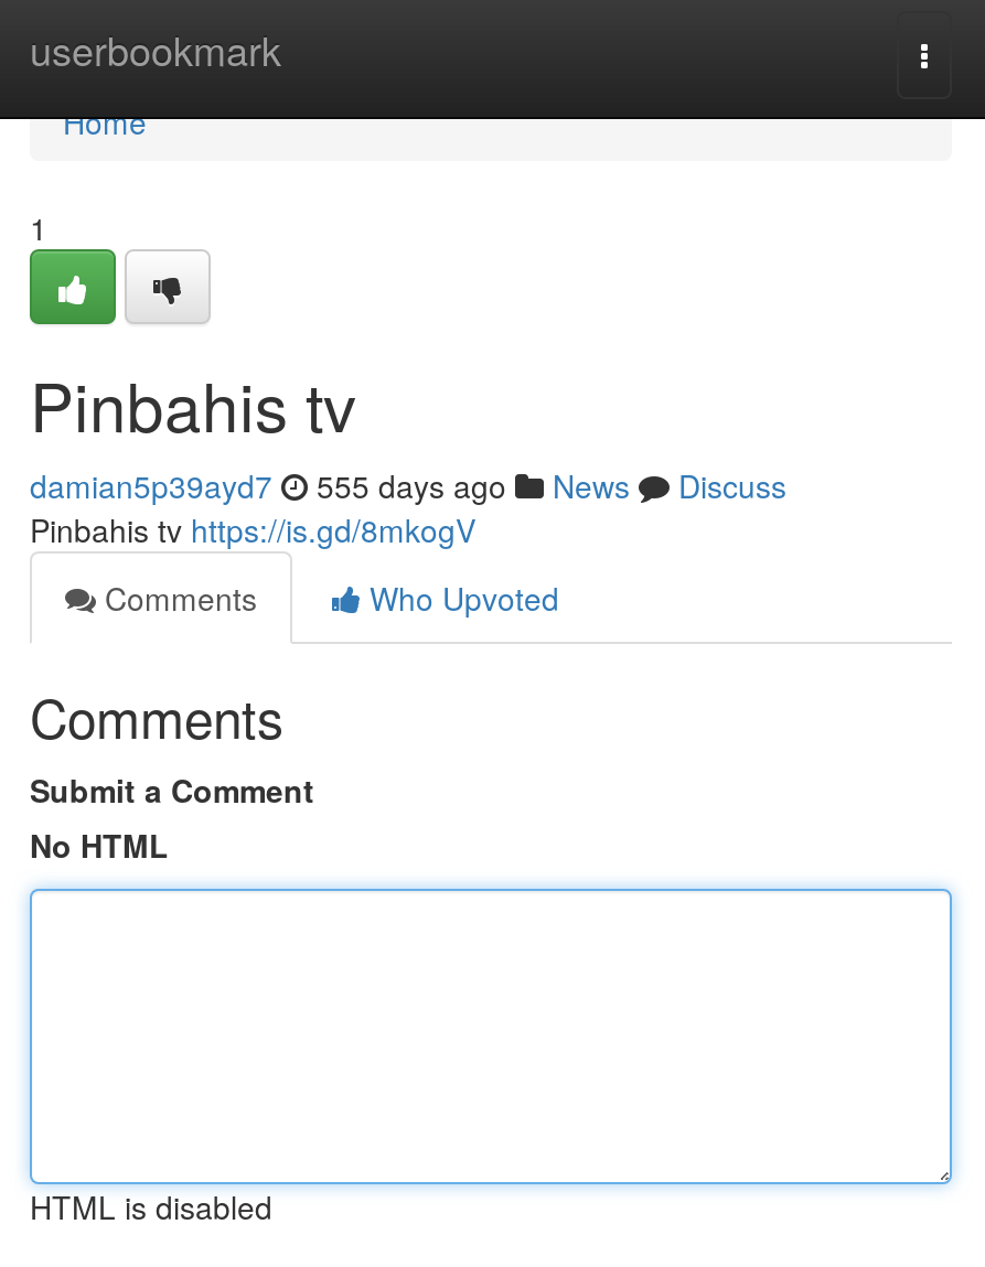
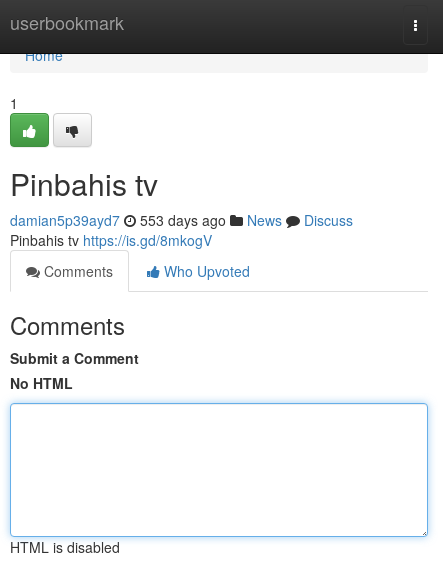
- damian5p39ayd7 555 days ago News Discuss
+ damian5p39ayd7 553 days ago News Discuss
